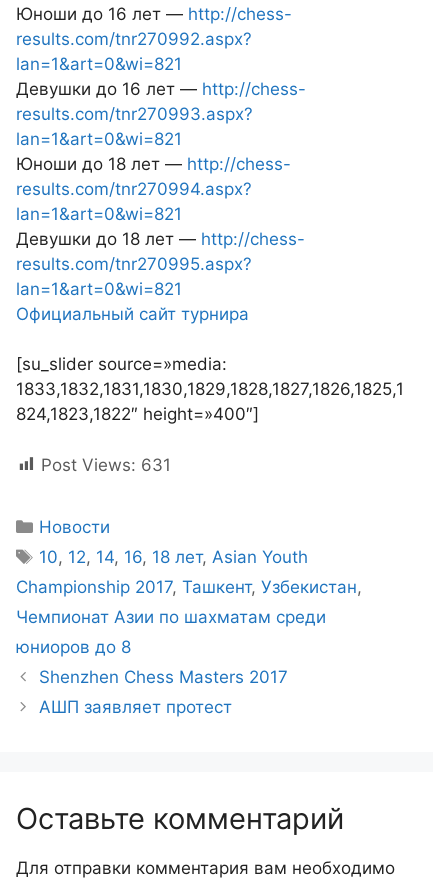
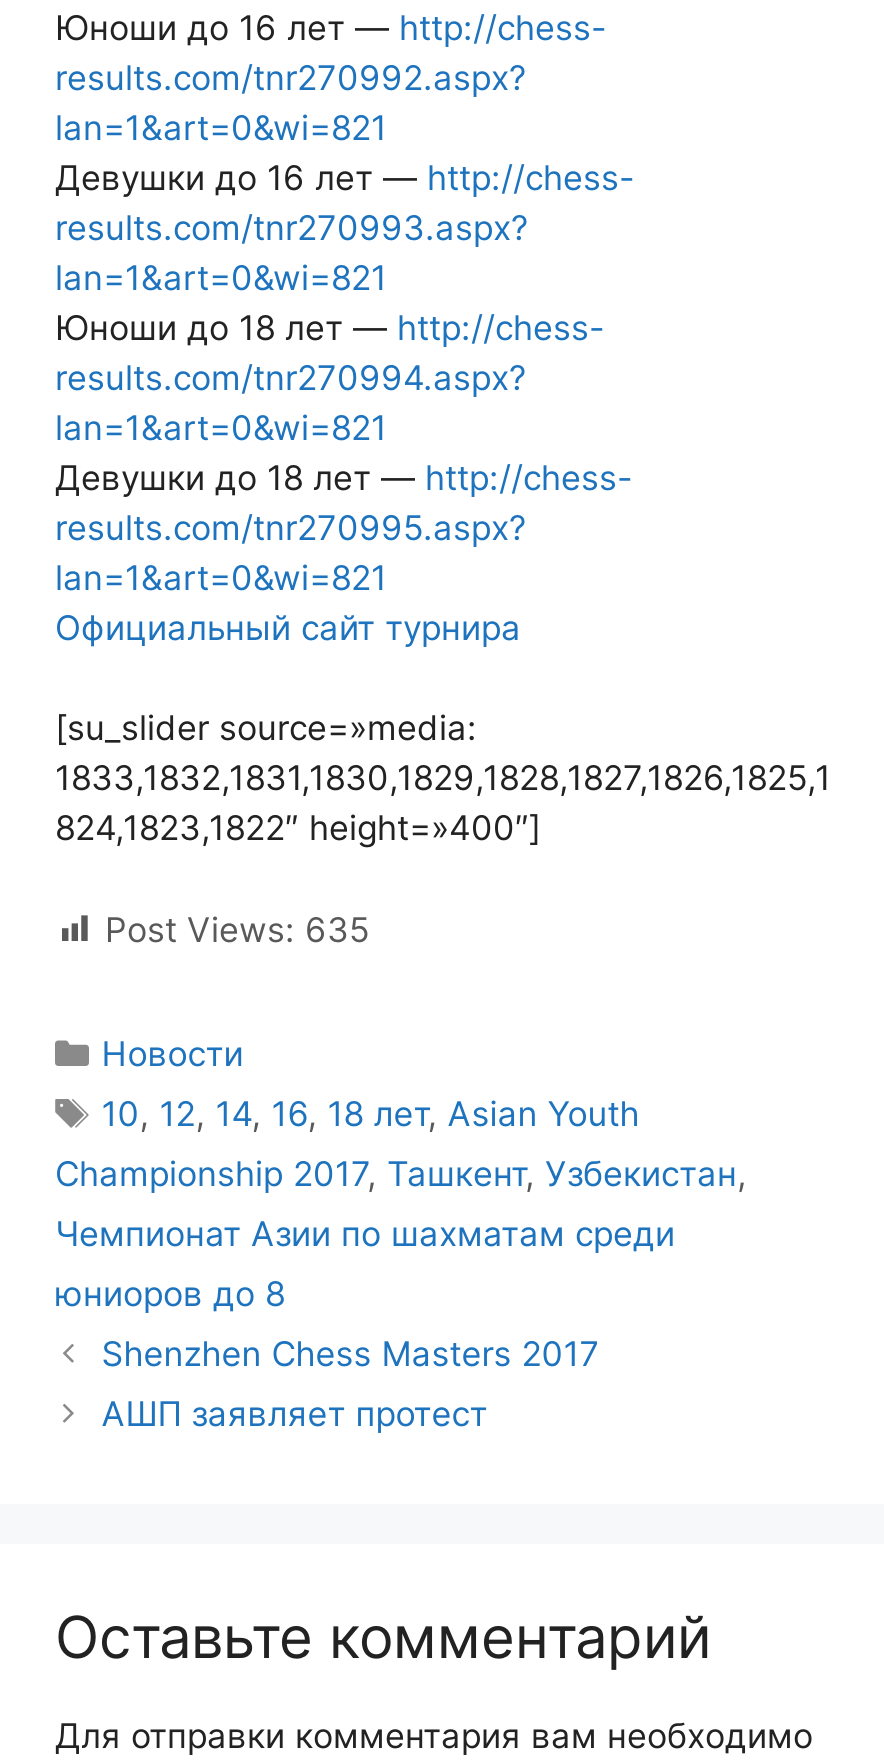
- Post Views: 631
+ Post Views: 635
